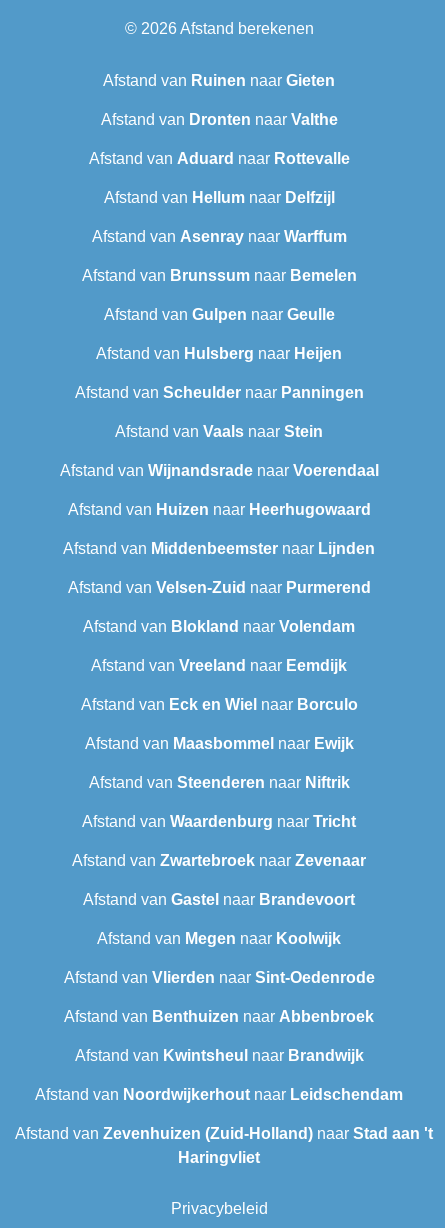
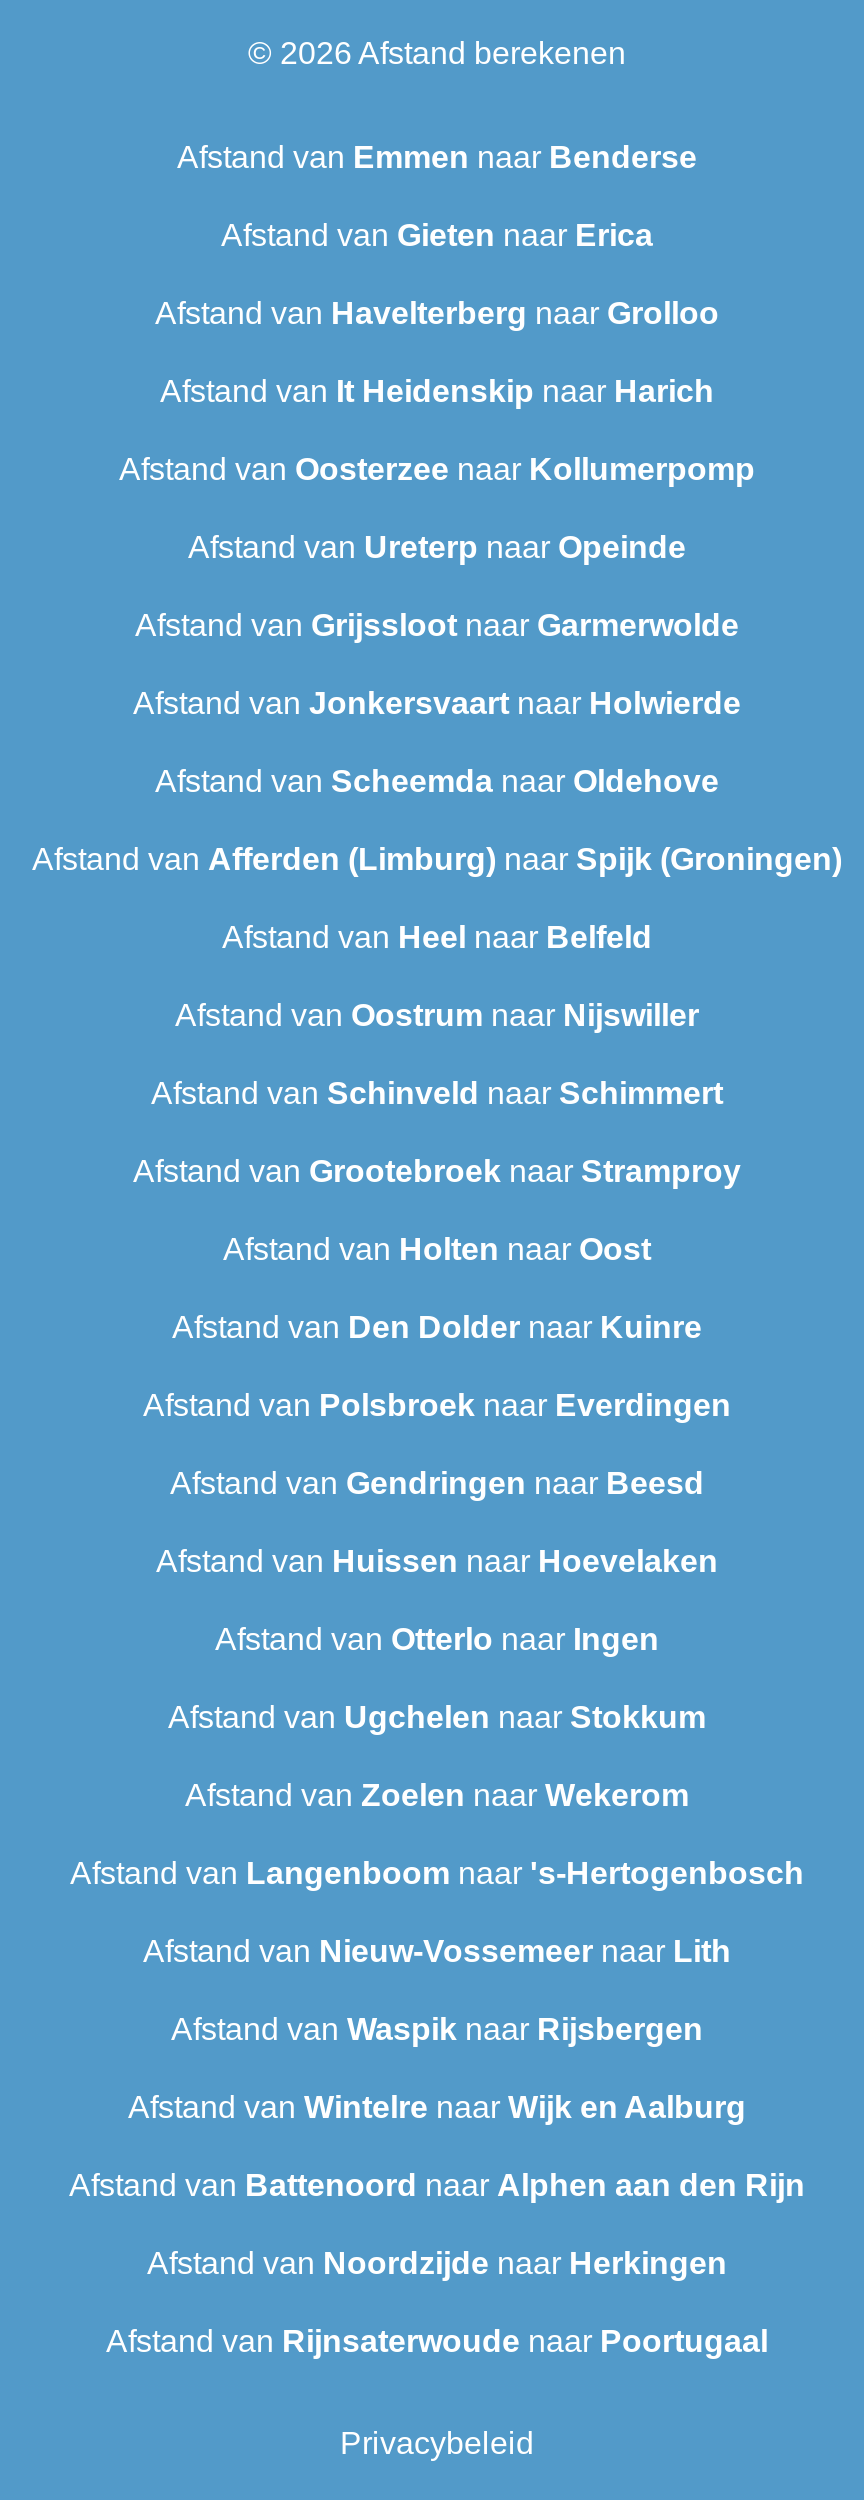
- Afstand van Ruinen naar Gieten
- Afstand van Dronten naar Valthe
- Afstand van Aduard naar Rottevalle
- Afstand van Hellum naar Delfzijl
- Afstand van Asenray naar Warffum
- Afstand van Brunssum naar Bemelen
- Afstand van Gulpen naar Geulle
- Afstand van Hulsberg naar Heijen
- Afstand van Scheulder naar Panningen
- Afstand van Vaals naar Stein
- Afstand van Wijnandsrade naar Voerendaal
- Afstand van Huizen naar Heerhugowaard
- Afstand van Middenbeemster naar Lijnden
- Afstand van Velsen-Zuid naar Purmerend
- Afstand van Blokland naar Volendam
- Afstand van Vreeland naar Eemdijk
- Afstand van Eck en Wiel naar Borculo
- Afstand van Maasbommel naar Ewijk
- Afstand van Steenderen naar Niftrik
- Afstand van Waardenburg naar Tricht
- Afstand van Zwartebroek naar Zevenaar
- Afstand van Gastel naar Brandevoort
- Afstand van Megen naar Koolwijk
- Afstand van Vlierden naar Sint-Oedenrode
- Afstand van Benthuizen naar Abbenbroek
- Afstand van Kwintsheul naar Brandwijk
- Afstand van Noordwijkerhout naar Leidschendam
- Afstand van Zevenhuizen (Zuid-Holland) naar Stad aan 't
- Haringvliet
+ Afstand van Emmen naar Benderse
+ Afstand van Gieten naar Erica
+ Afstand van Havelterberg naar Grolloo
+ Afstand van It Heidenskip naar Harich
+ Afstand van Oosterzee naar Kollumerpomp
+ Afstand van Ureterp naar Opeinde
+ Afstand van Grijssloot naar Garmerwolde
+ Afstand van Jonkersvaart naar Holwierde
+ Afstand van Scheemda naar Oldehove
+ Afstand van Afferden (Limburg) naar Spijk (Groningen)
+ Afstand van Heel naar Belfeld
+ Afstand van Oostrum naar Nijswiller
+ Afstand van Schinveld naar Schimmert
+ Afstand van Grootebroek naar Stramproy
+ Afstand van Holten naar Oost
+ Afstand van Den Dolder naar Kuinre
+ Afstand van Polsbroek naar Everdingen
+ Afstand van Gendringen naar Beesd
+ Afstand van Huissen naar Hoevelaken
+ Afstand van Otterlo naar Ingen
+ Afstand van Ugchelen naar Stokkum
+ Afstand van Zoelen naar Wekerom
+ Afstand van Langenboom naar 's-Hertogenbosch
+ Afstand van Nieuw-Vossemeer naar Lith
+ Afstand van Waspik naar Rijsbergen
+ Afstand van Wintelre naar Wijk en Aalburg
+ Afstand van Battenoord naar Alphen aan den Rijn
+ Afstand van Noordzijde naar Herkingen
+ Afstand van Rijnsaterwoude naar Poortugaal
